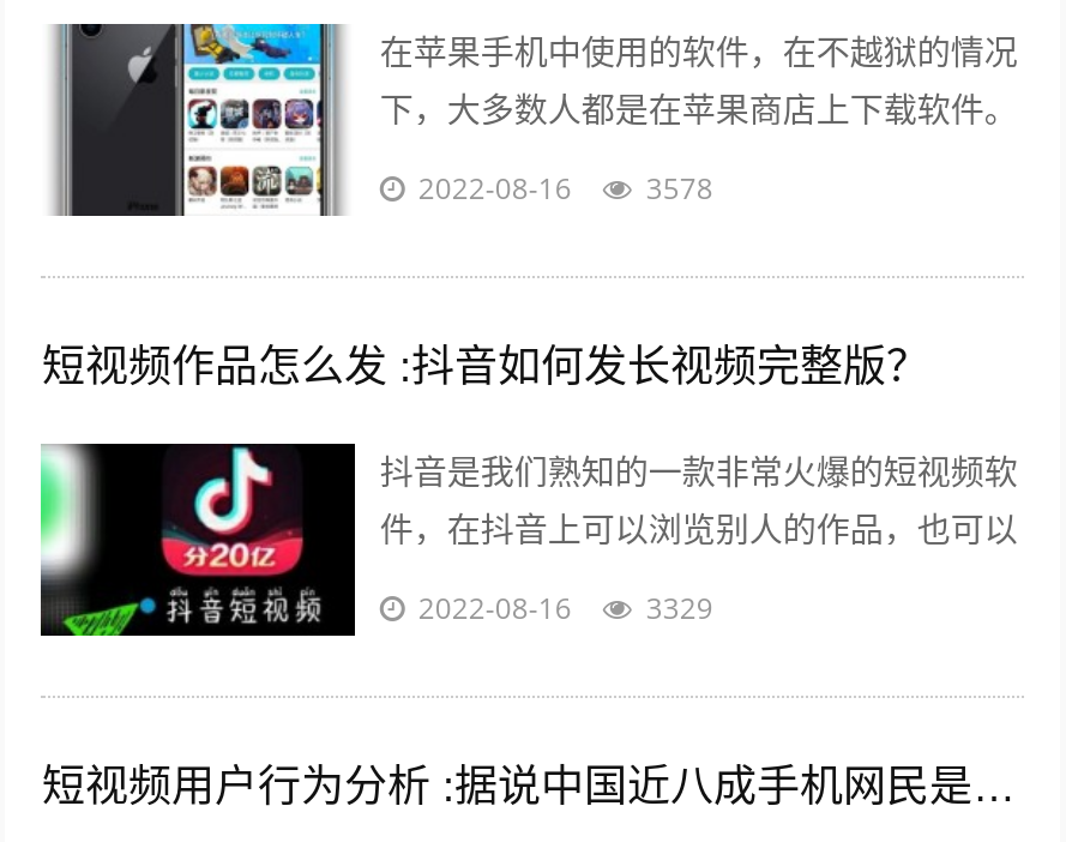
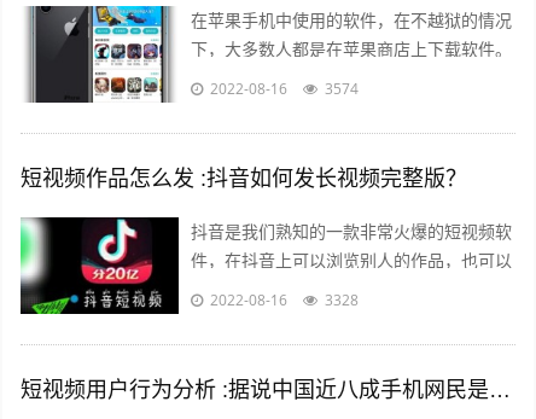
- 3578
+ 3574

- 3329
+ 3328
